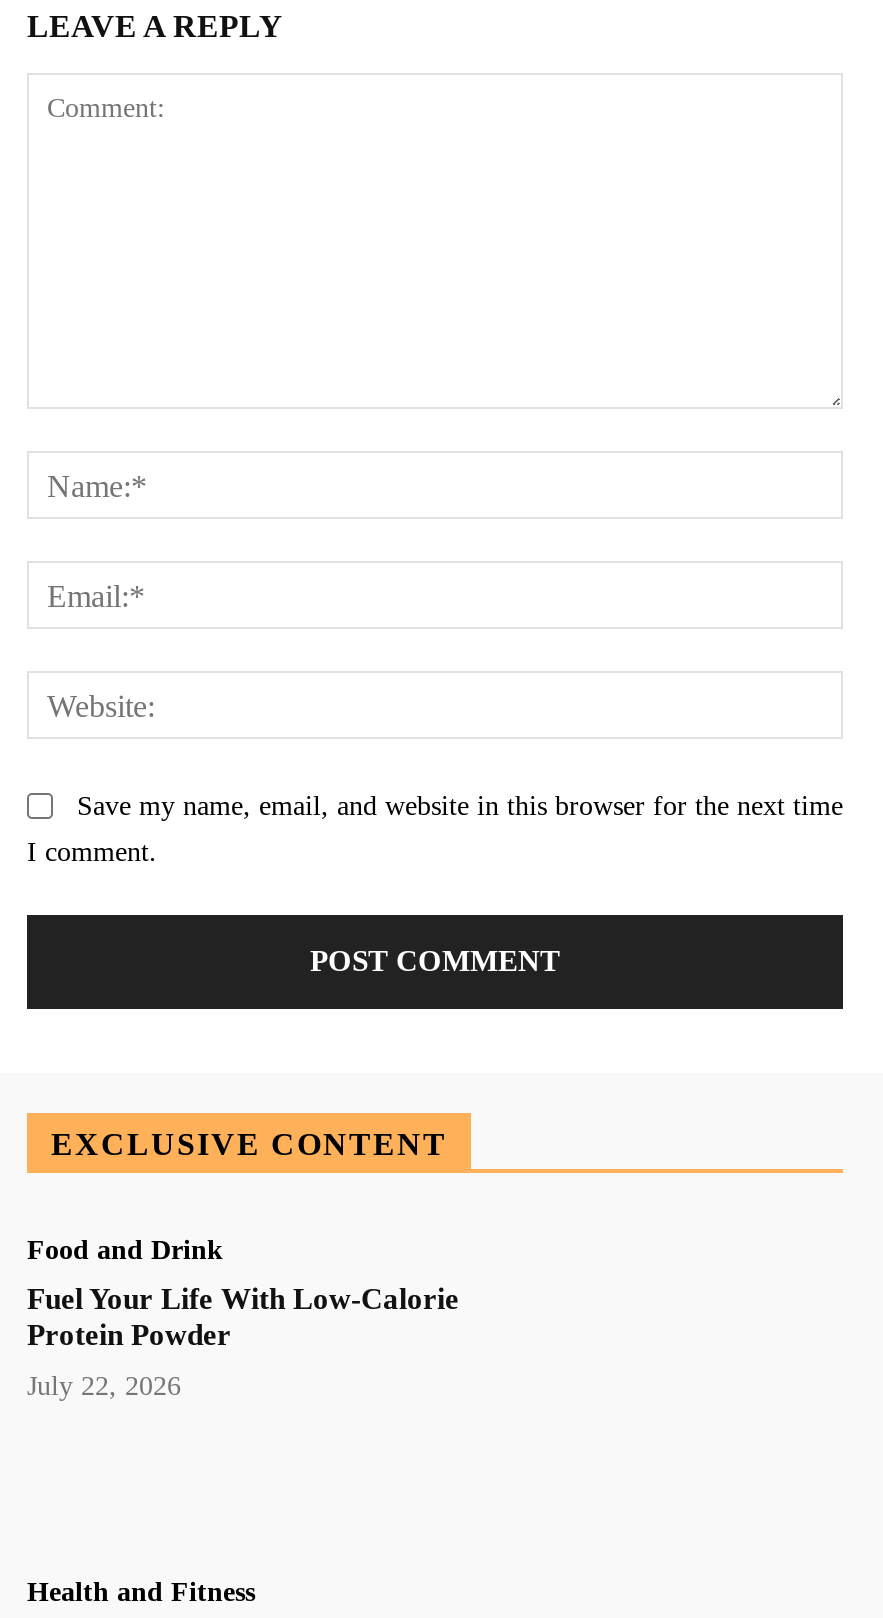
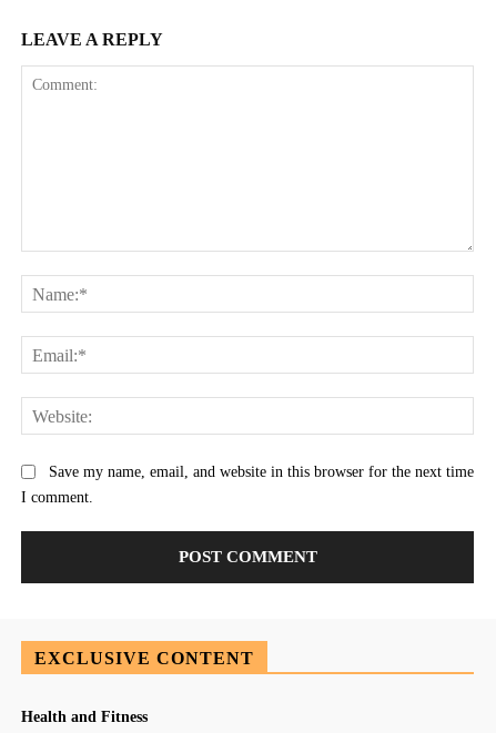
- Food and Drink
- Fuel Your Life With Low-Calorie
- Protein Powder
- July 22, 2026
